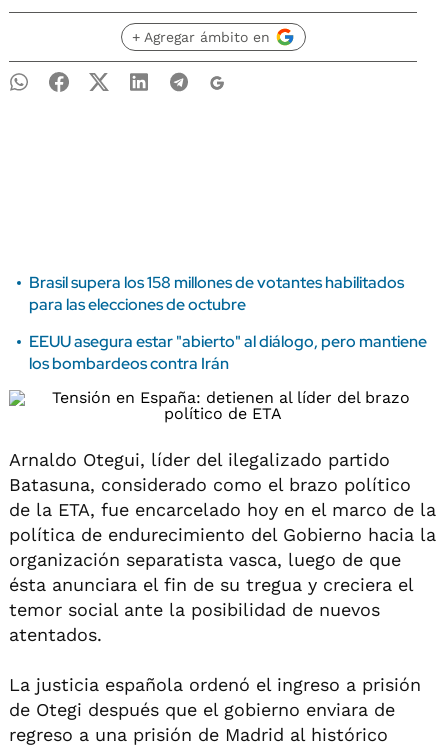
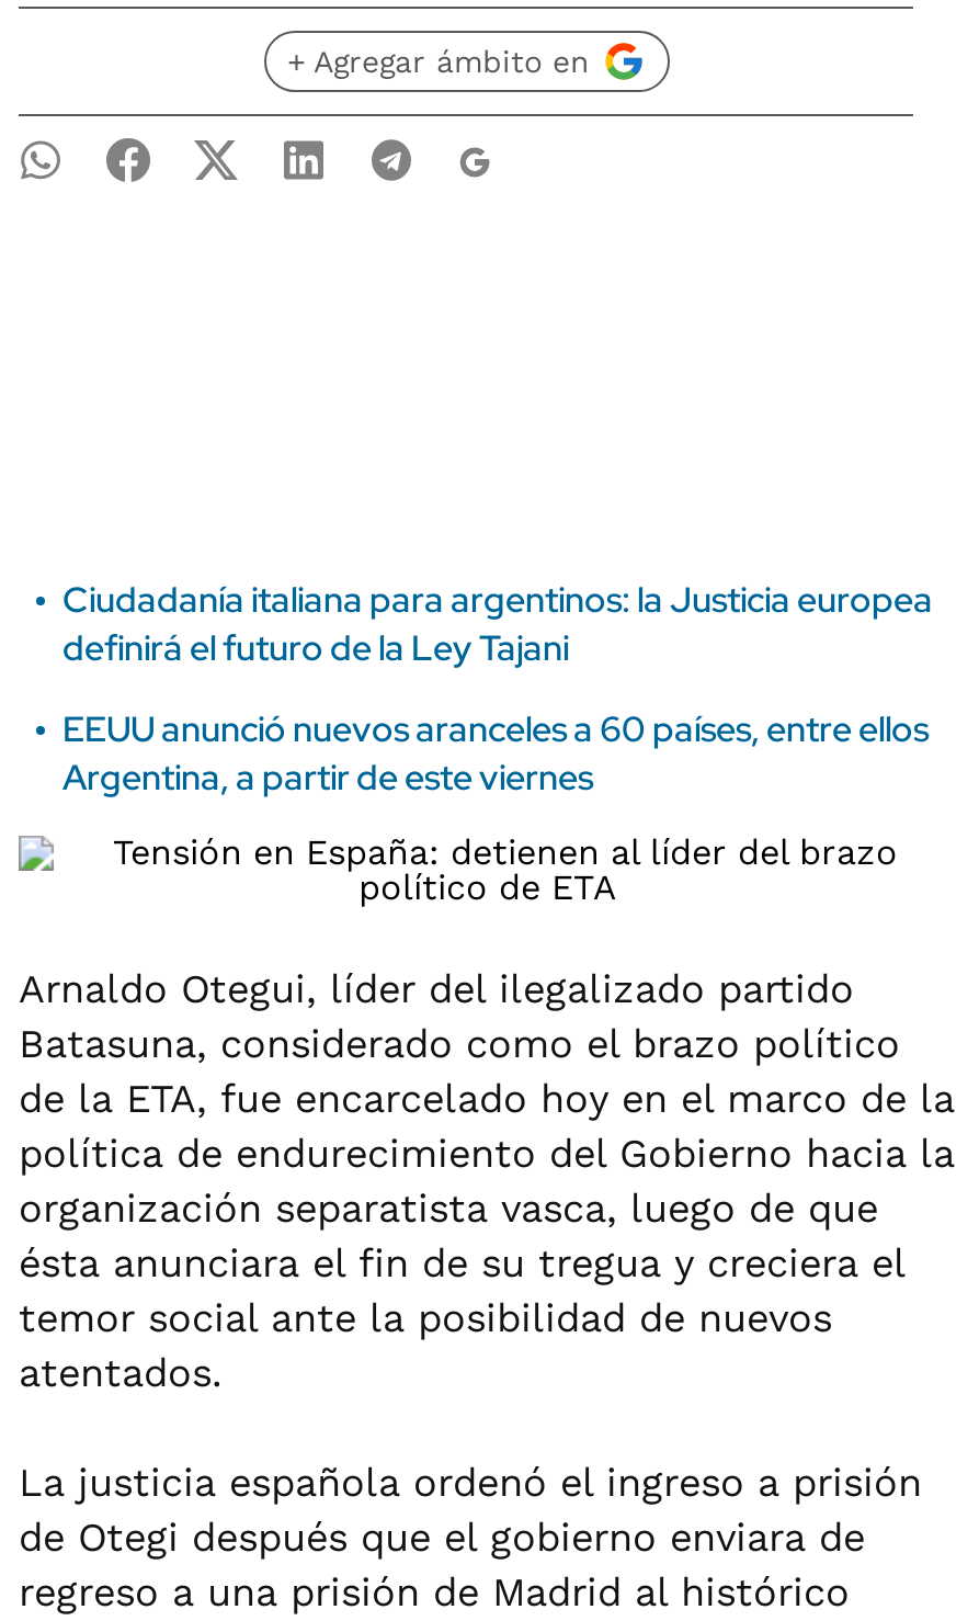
- Brasil supera los 158 millones de votantes habilitados
- para las elecciones de octubre
+ Ciudadanía italiana para argentinos: la Justicia europea
+ definirá el futuro de la Ley Tajani

- EEUU asegura estar "abierto" al diálogo, pero mantiene
- los bombardeos contra Irán
+ EEUU anunció nuevos aranceles a 60 países, entre ellos
+ Argentina, a partir de este viernes
